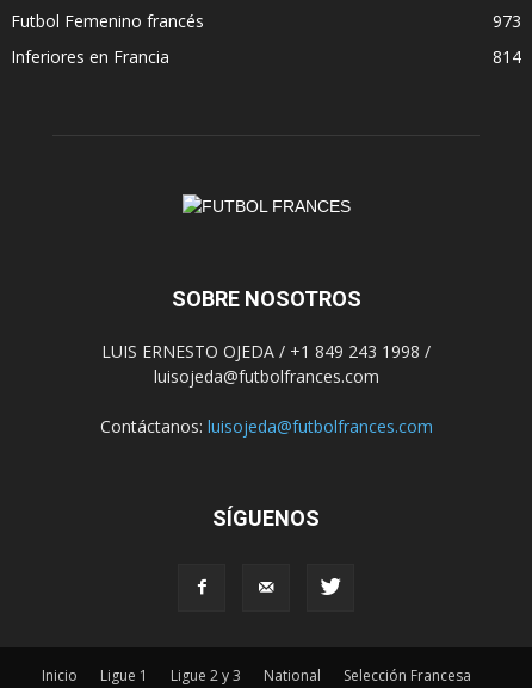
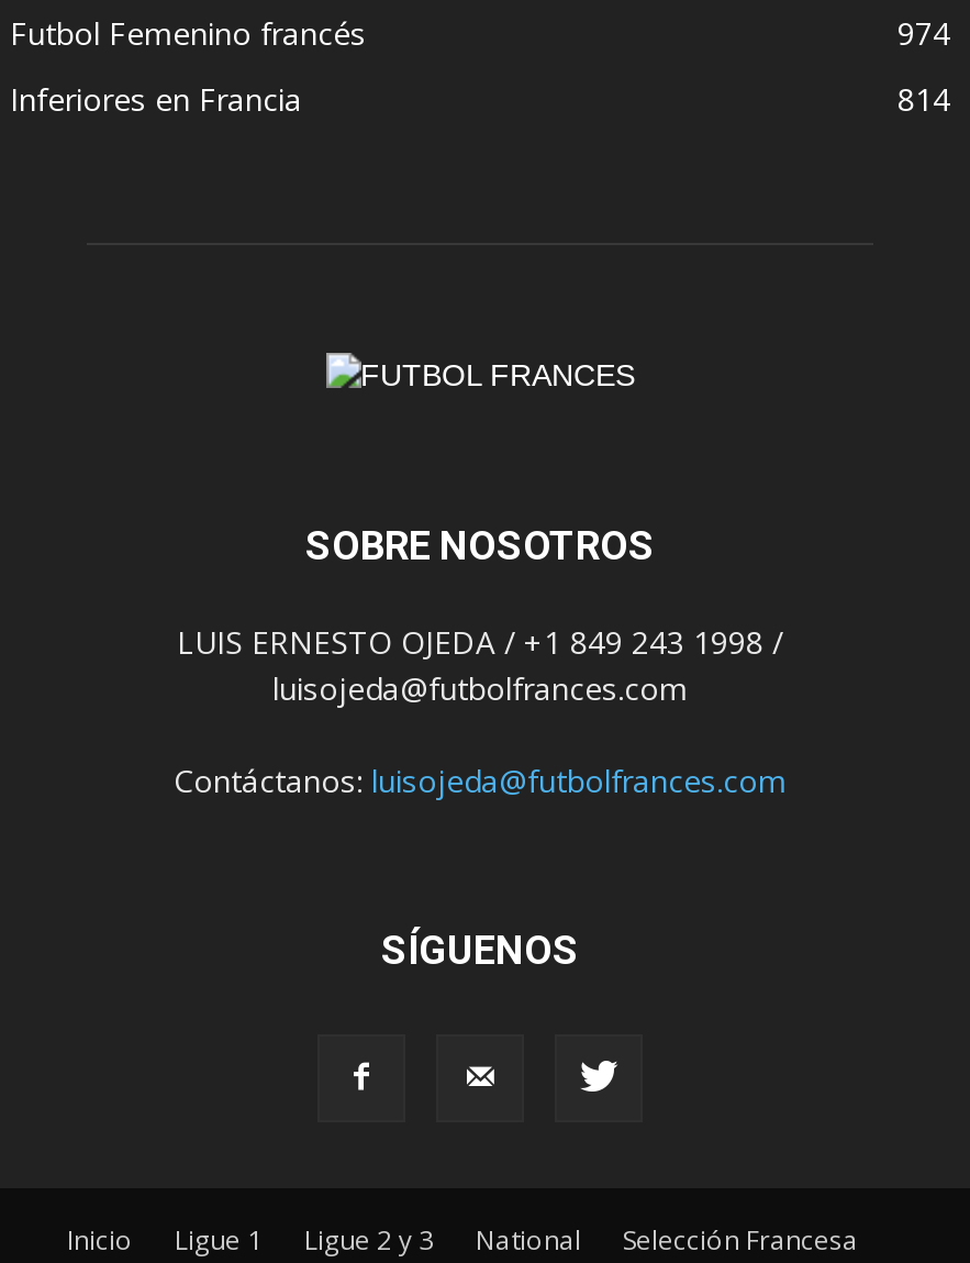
- 973
+ 974
